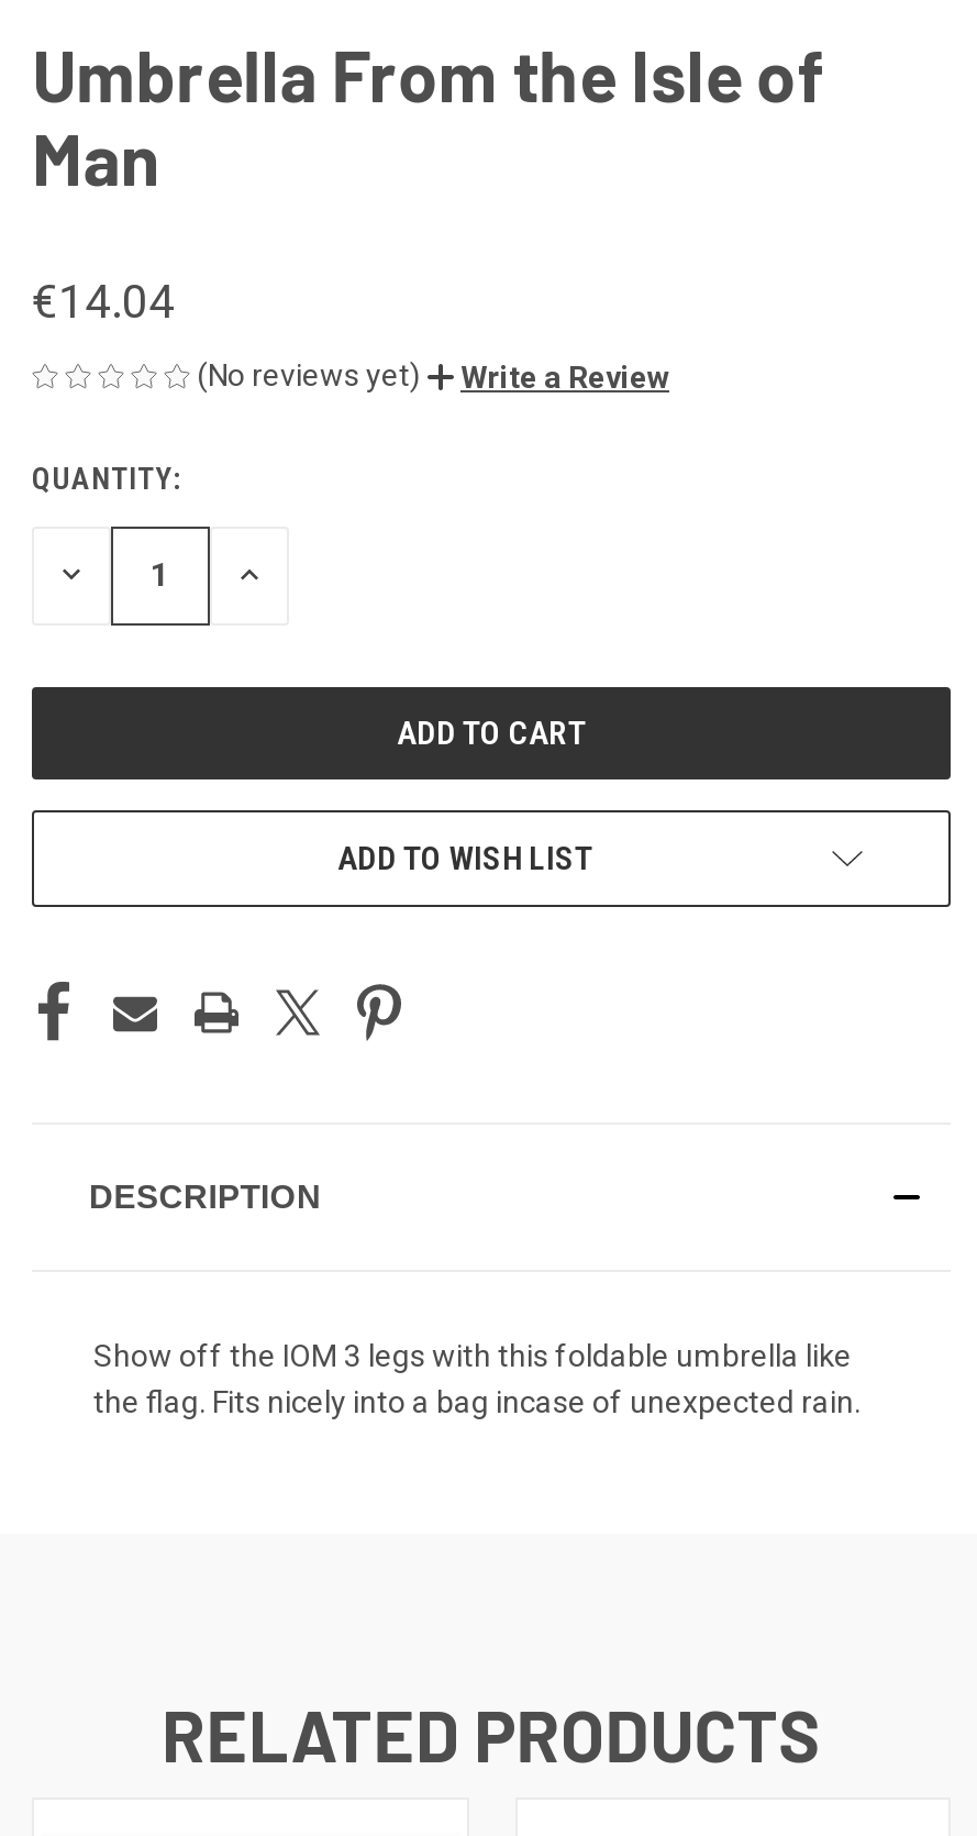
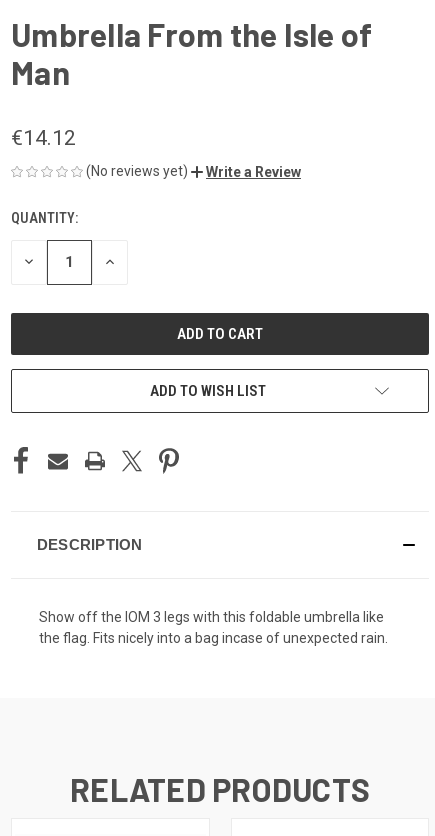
- €14.04
+ €14.12
